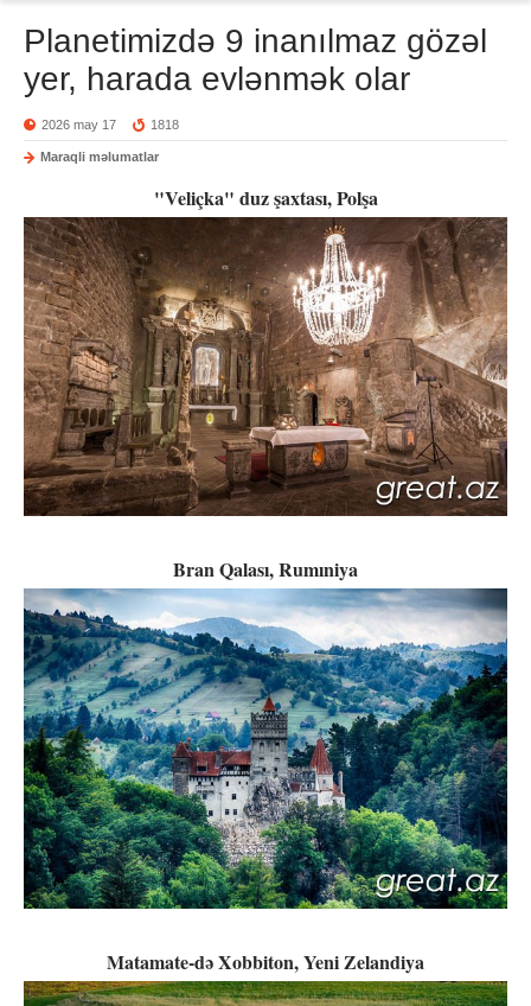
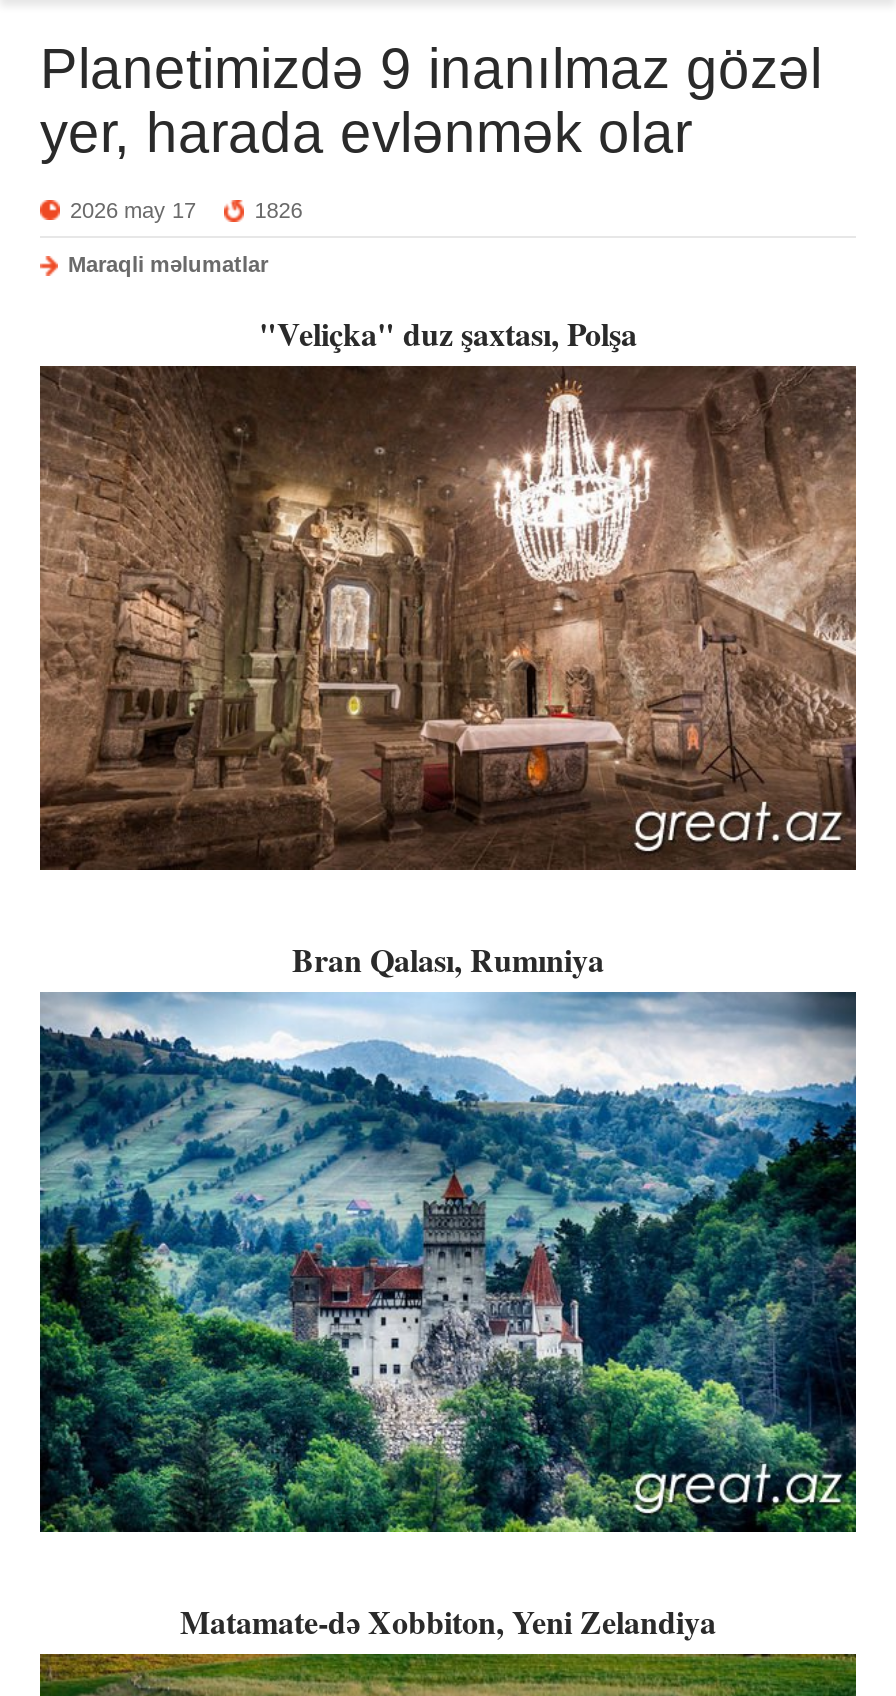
- 1818
+ 1826
